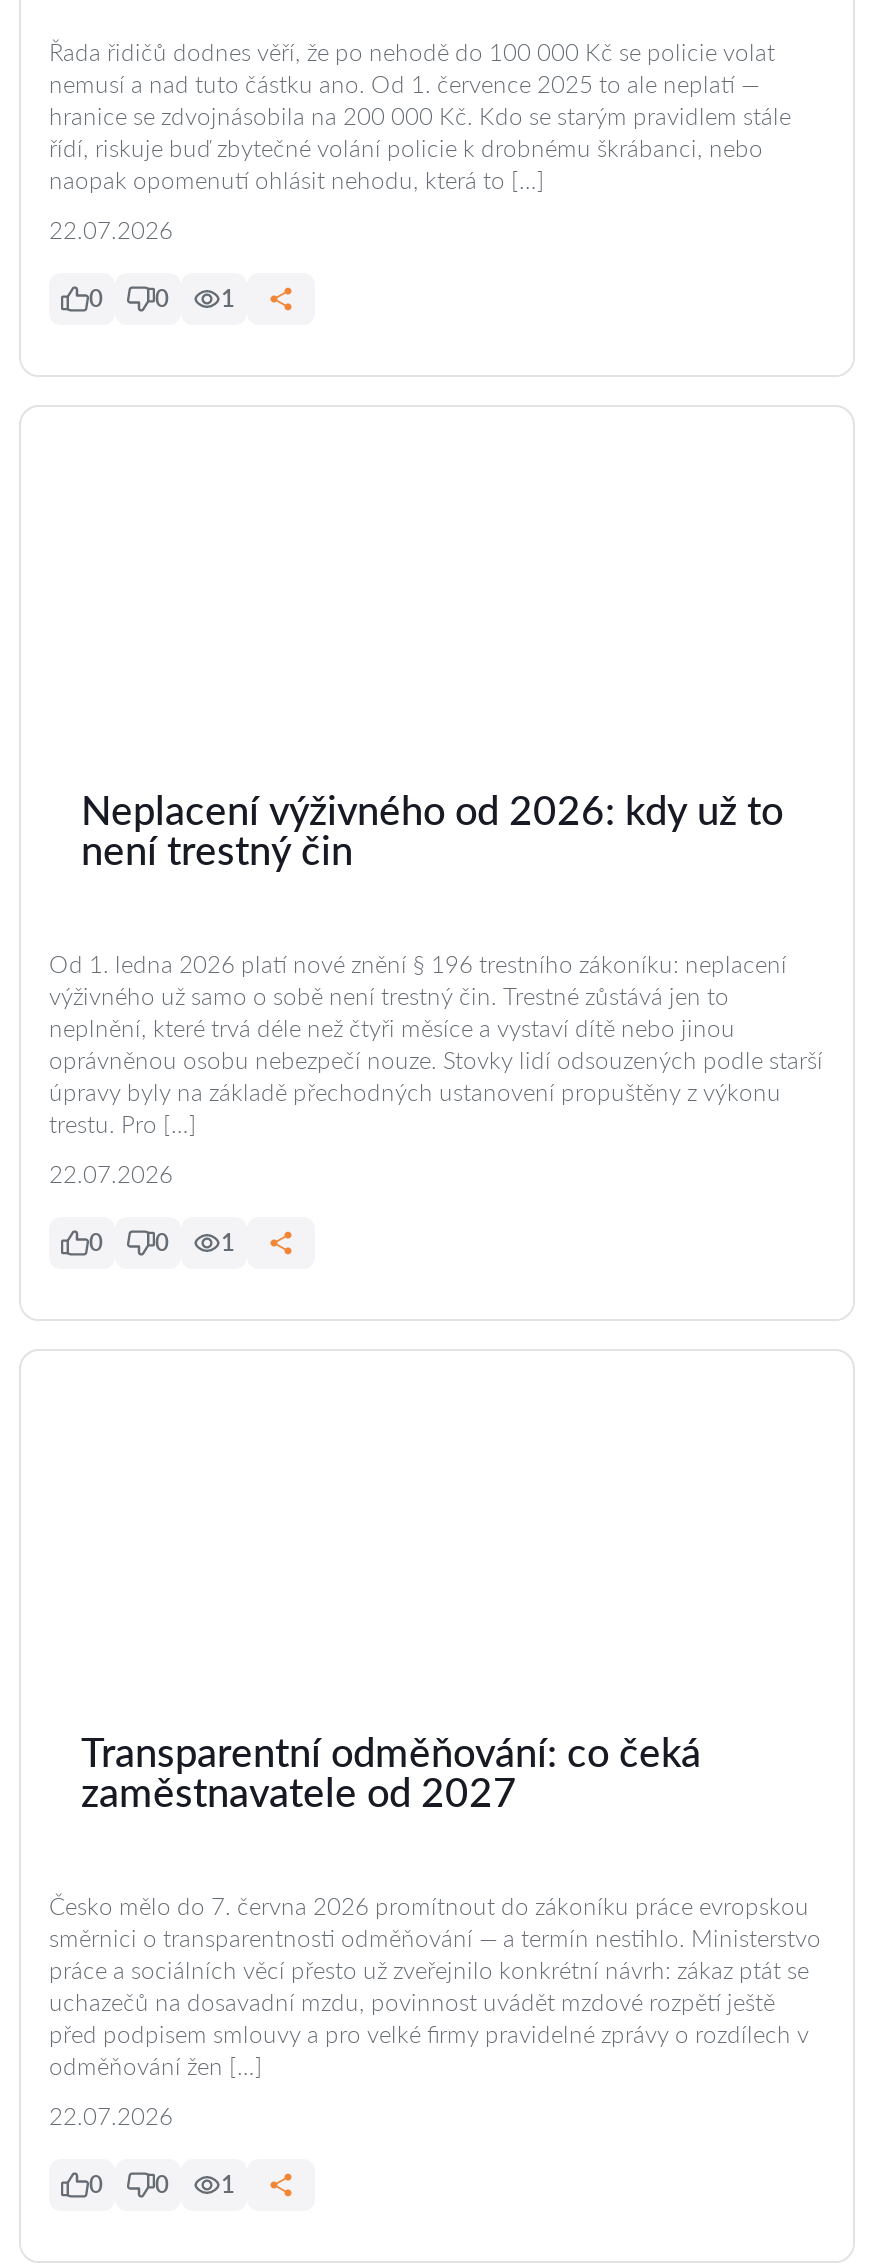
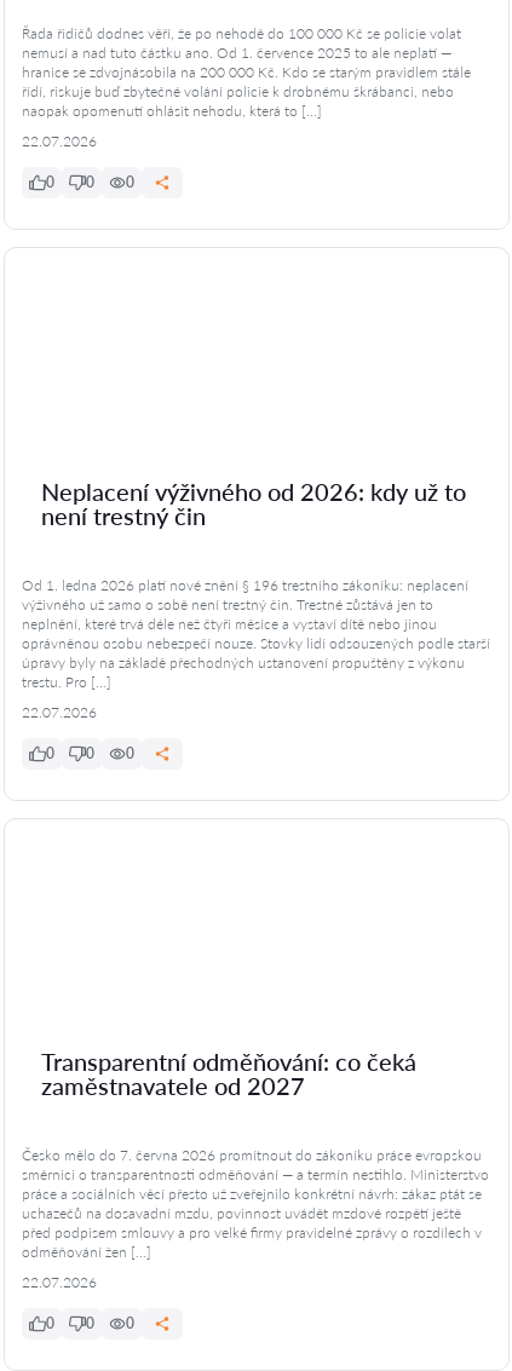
- 1
+ 0

- 1
+ 0

- 1
+ 0
